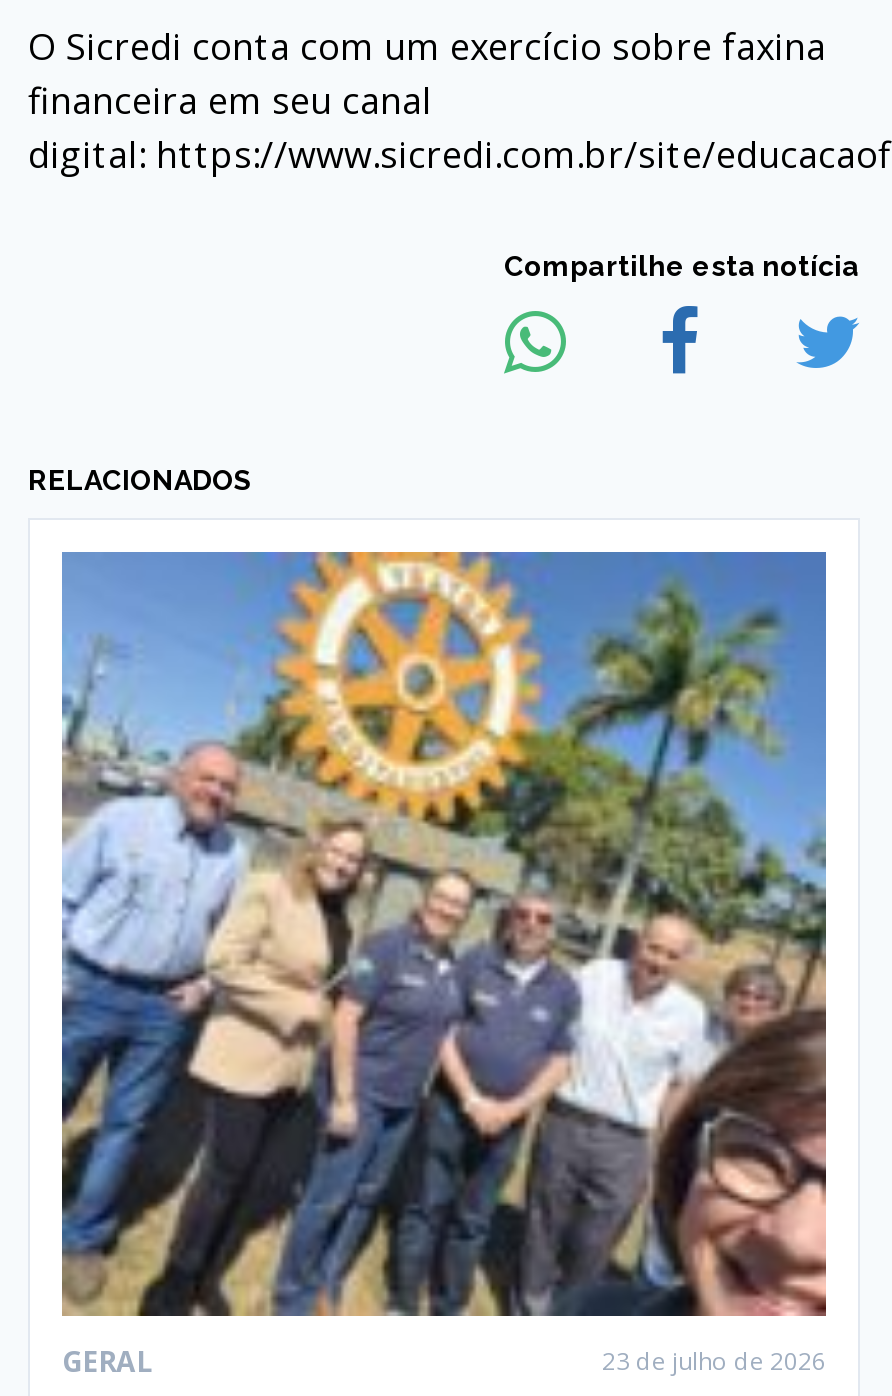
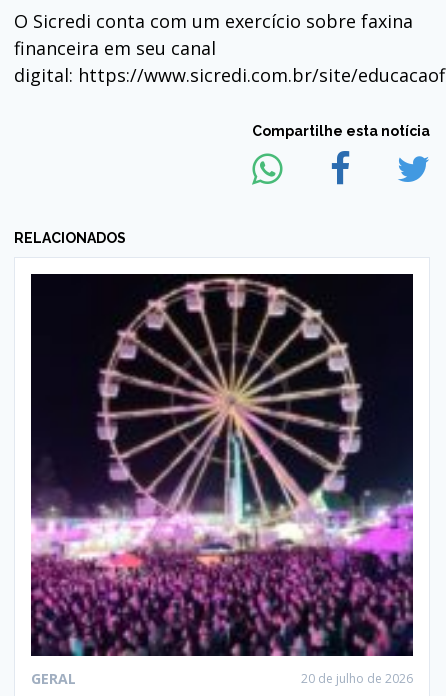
- [image]
- 23 de julho de 2026
+ [image]
+ 20 de julho de 2026
